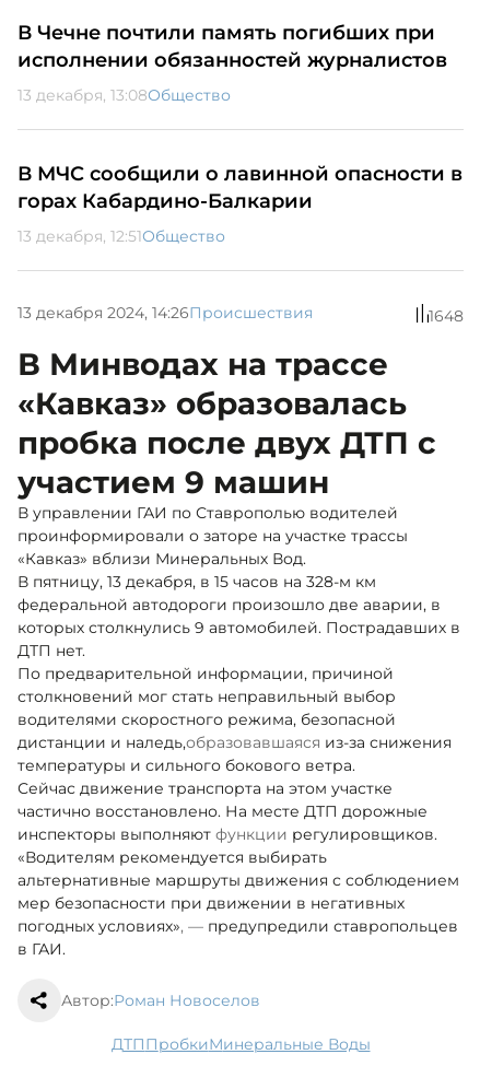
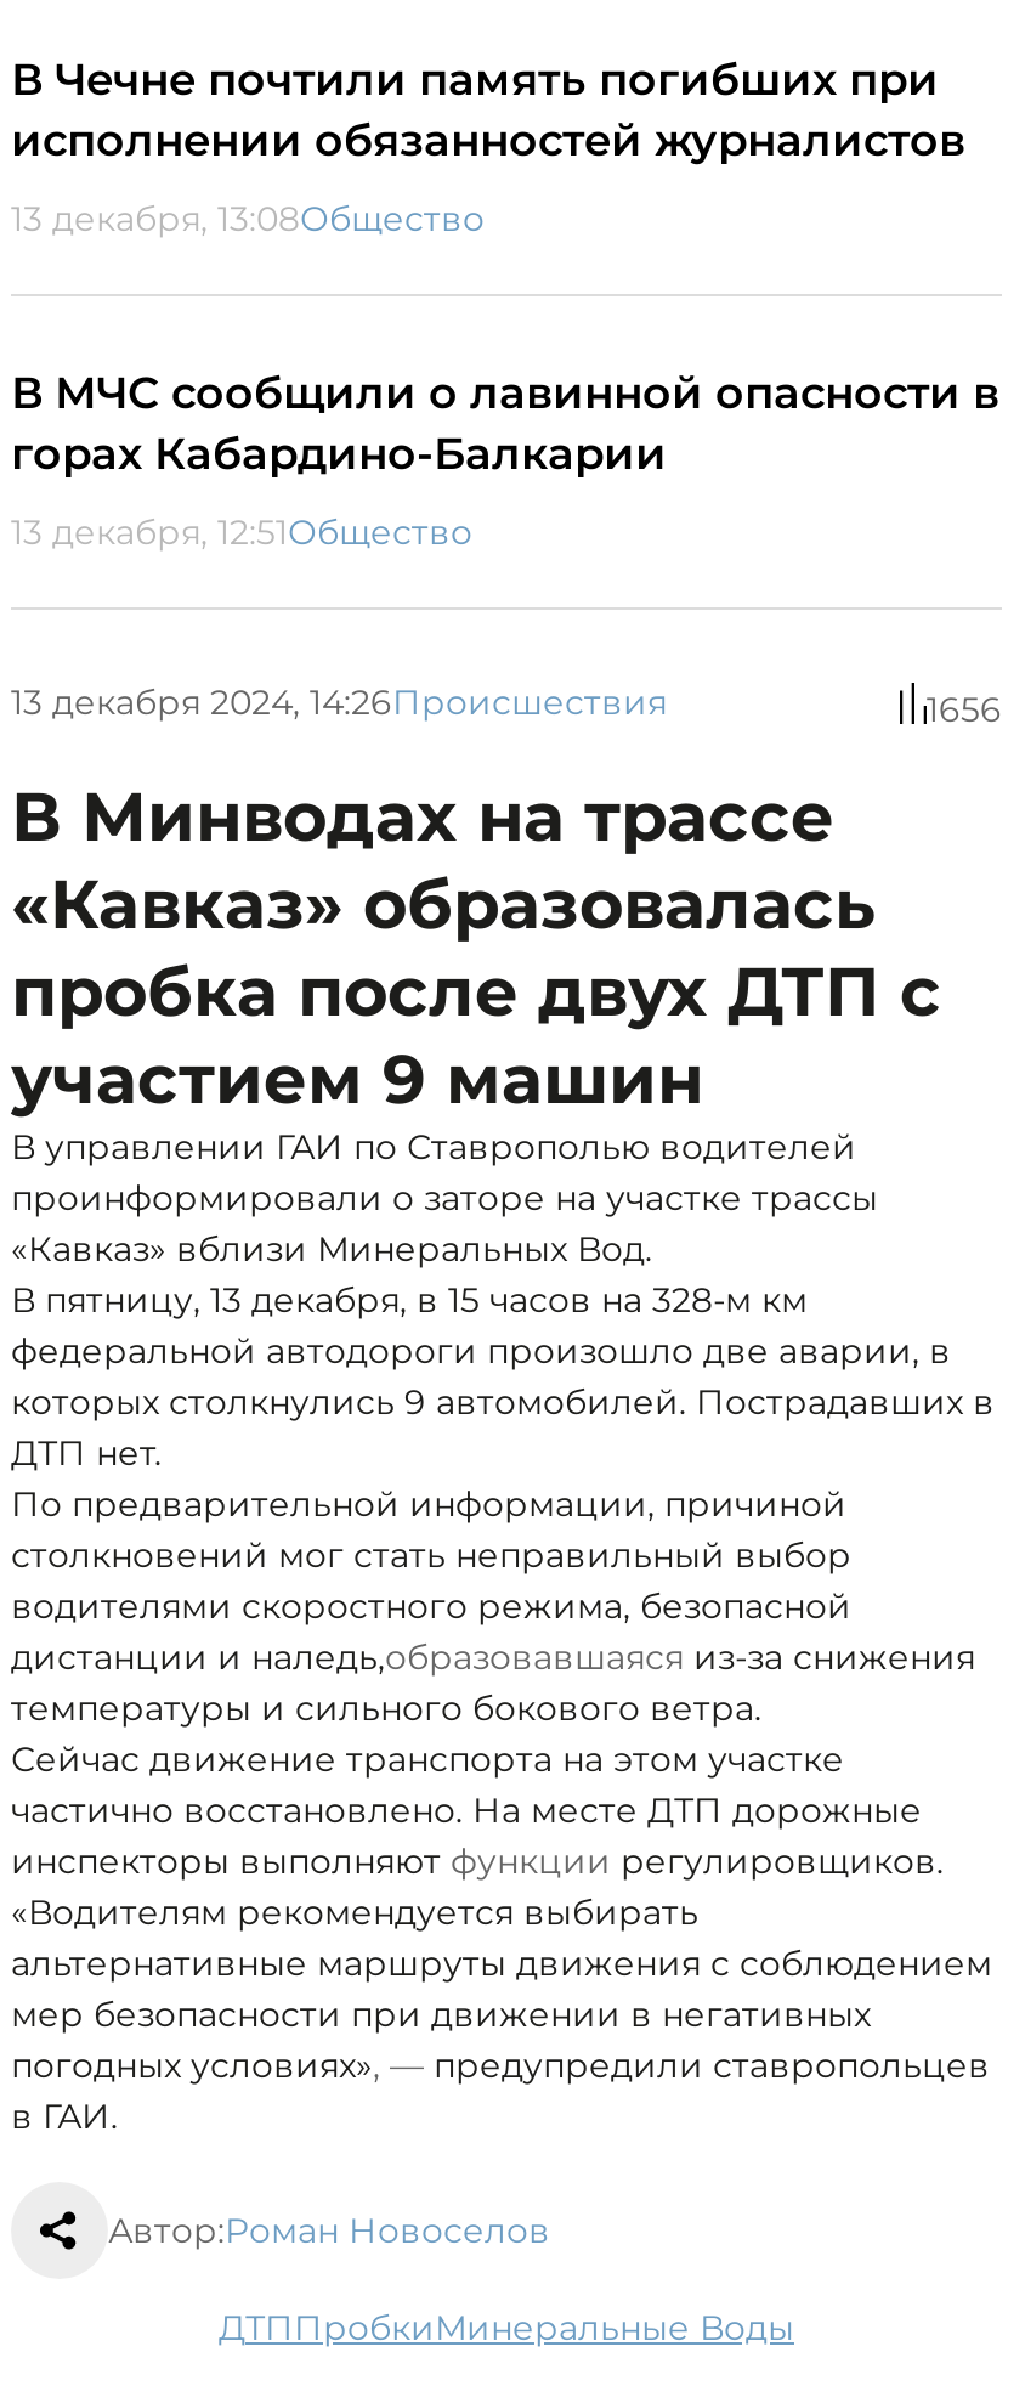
- 1648
+ 1656
